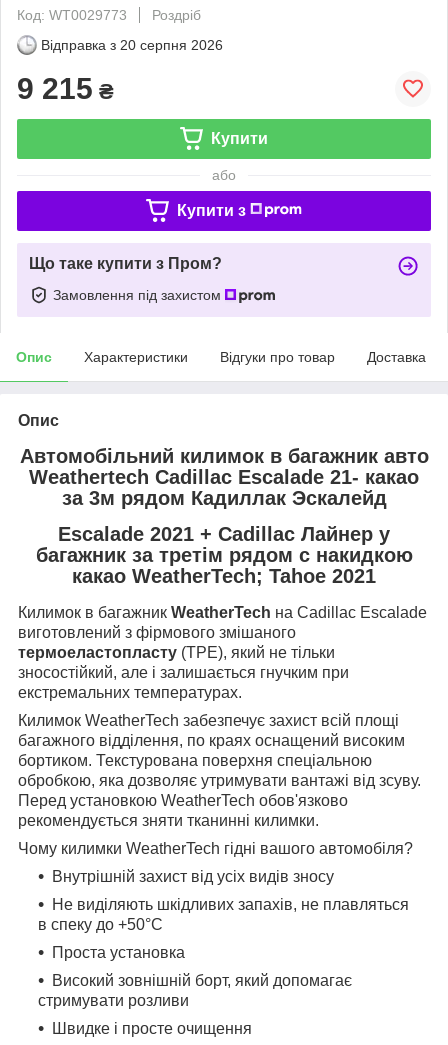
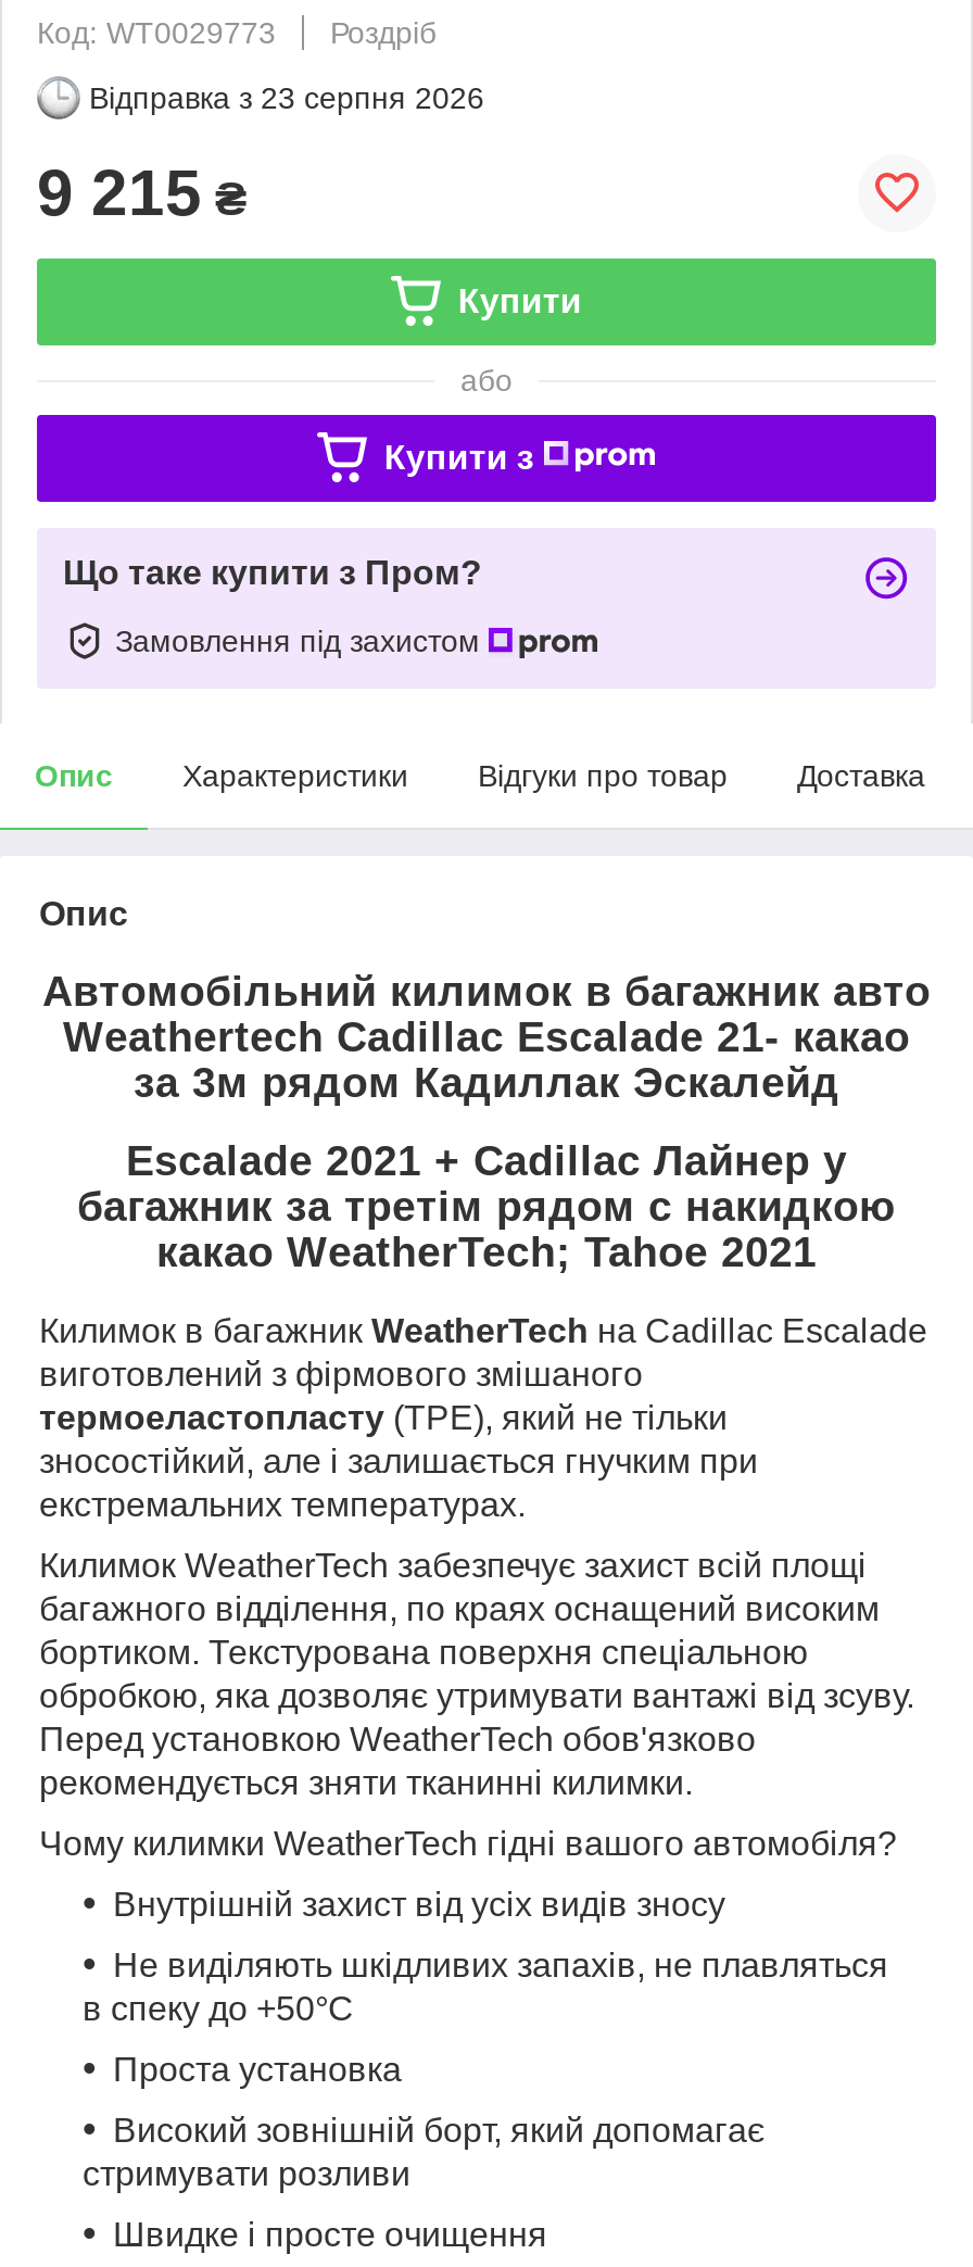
- Відправка з 20 серпня 2026
+ Відправка з 23 серпня 2026
